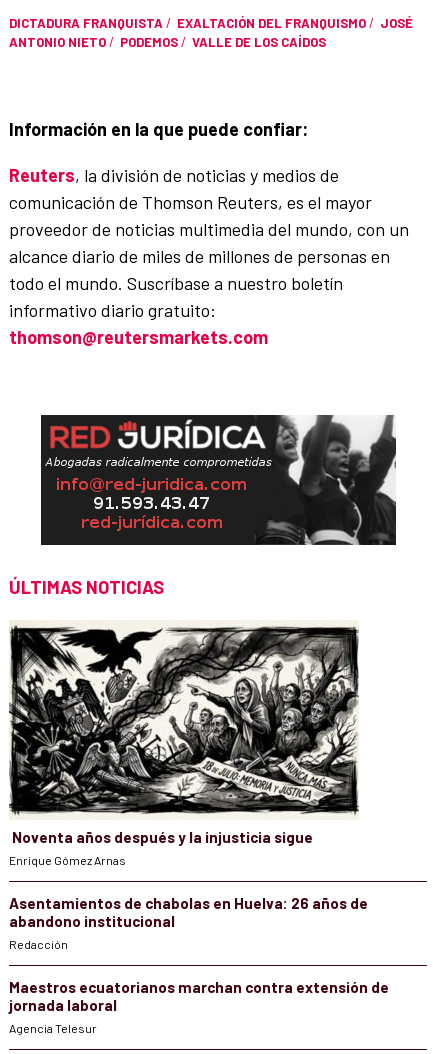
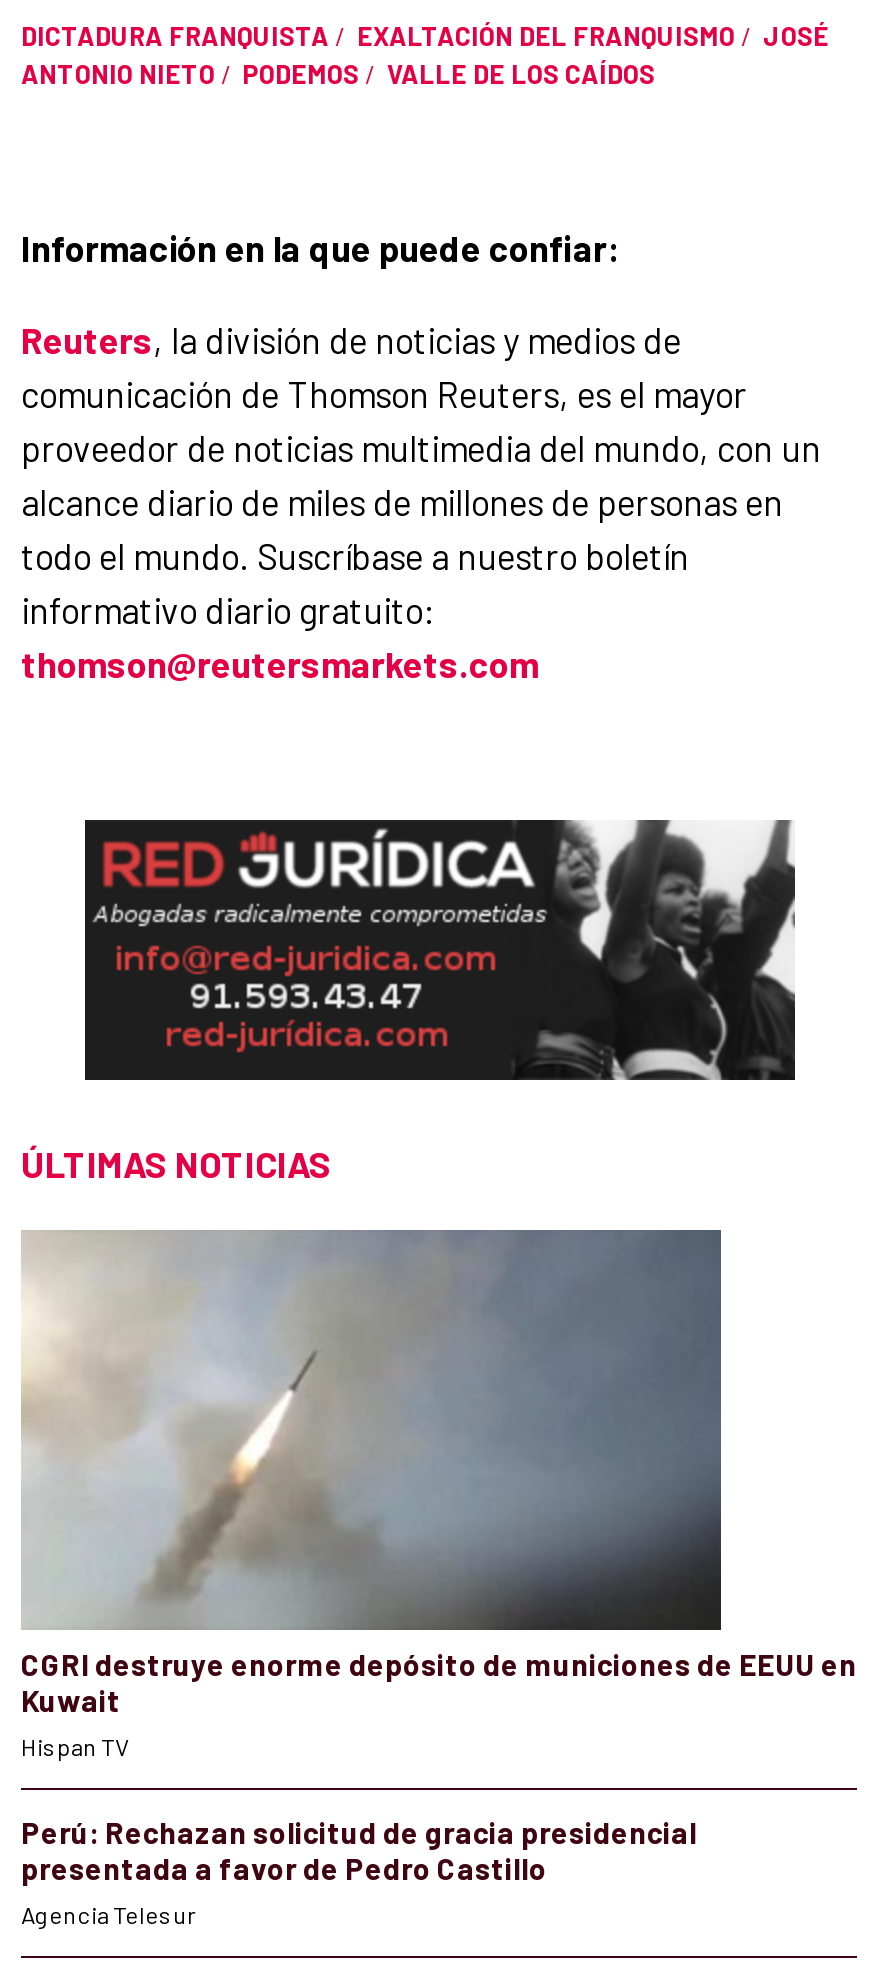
- [image]
- Noventa años después y la injusticia sigue
- Enrique Gómez Arnas
- Asentamientos de chabolas en Huelva: 26 años de
- abandono institucional
- Redacción
- Maestros ecuatorianos marchan contra extensión de
- jornada laboral
+ [image]
+ CGRI destruye enorme depósito de municiones de EEUU en
+ Kuwait
+ Hispan TV
+ Perú: Rechazan solicitud de gracia presidencial
+ presentada a favor de Pedro Castillo
